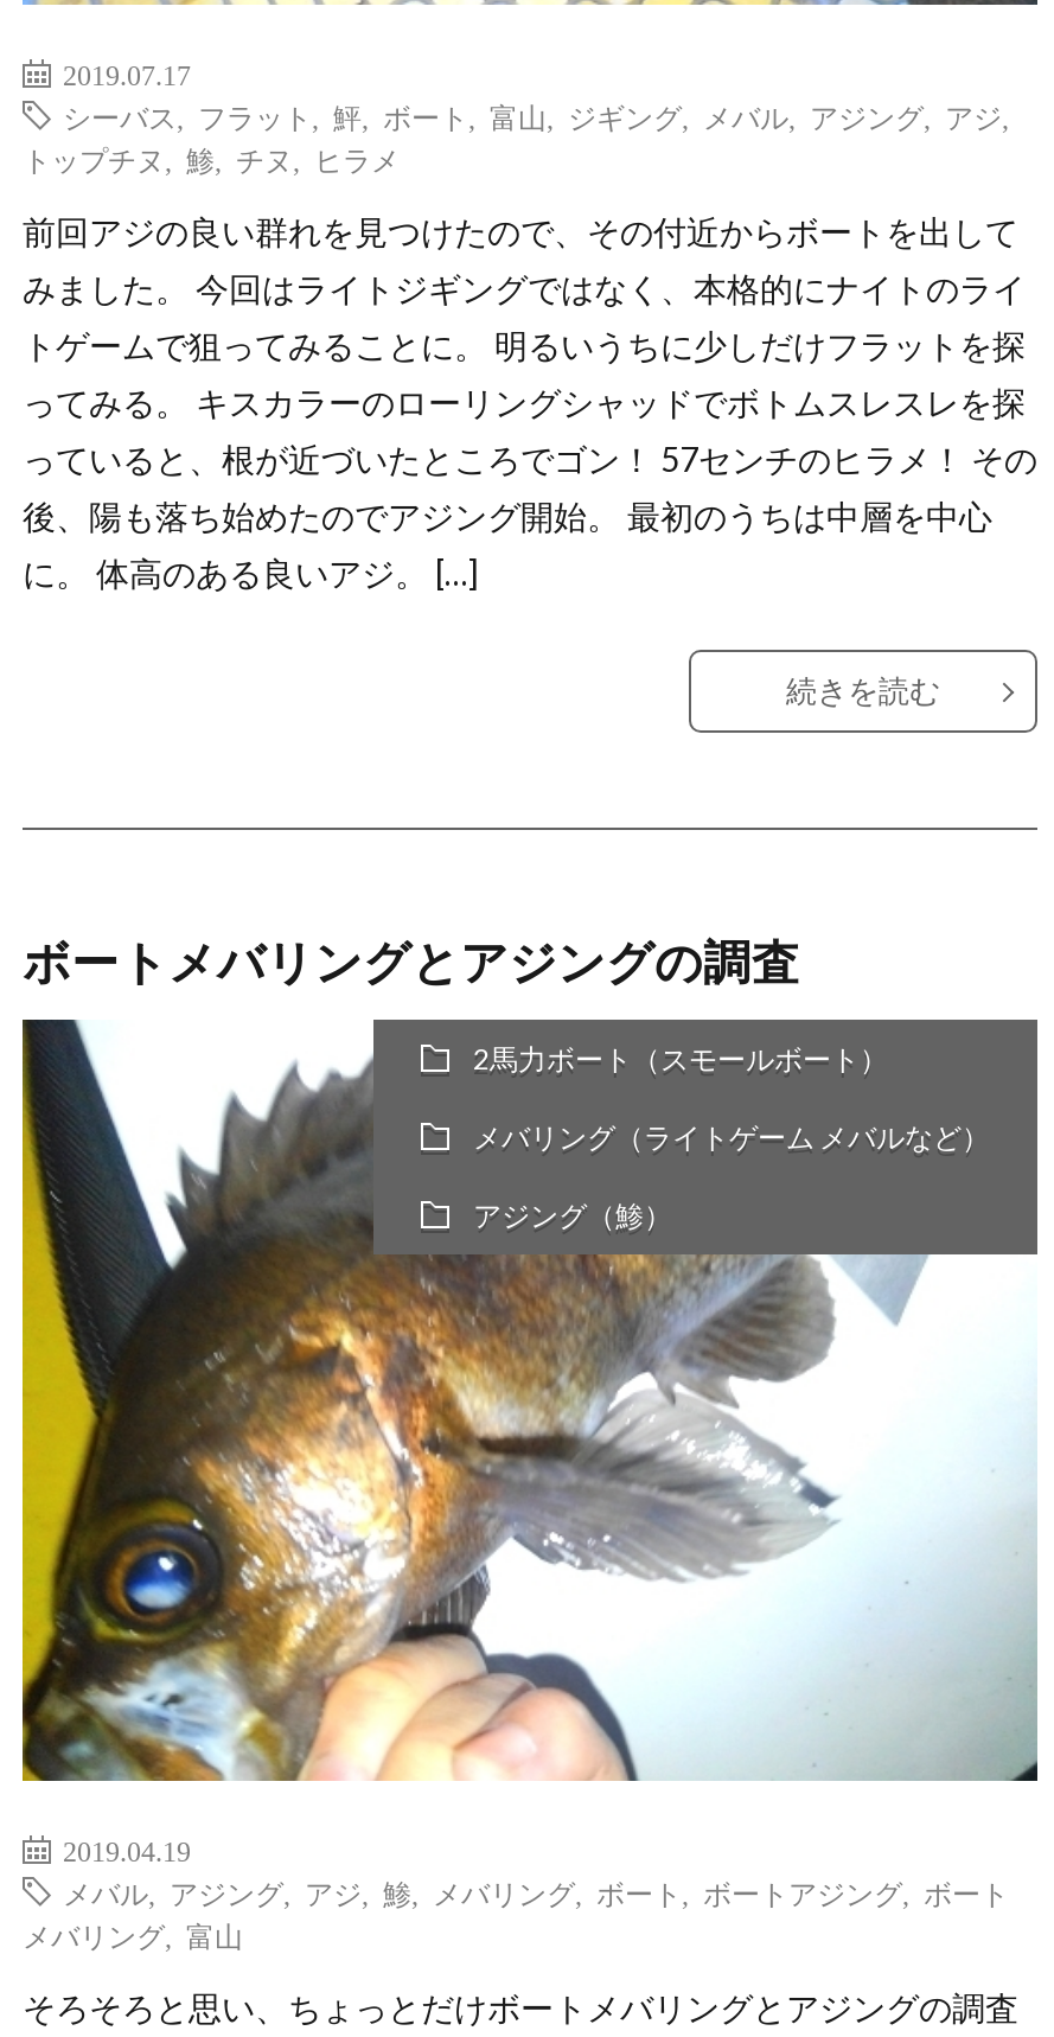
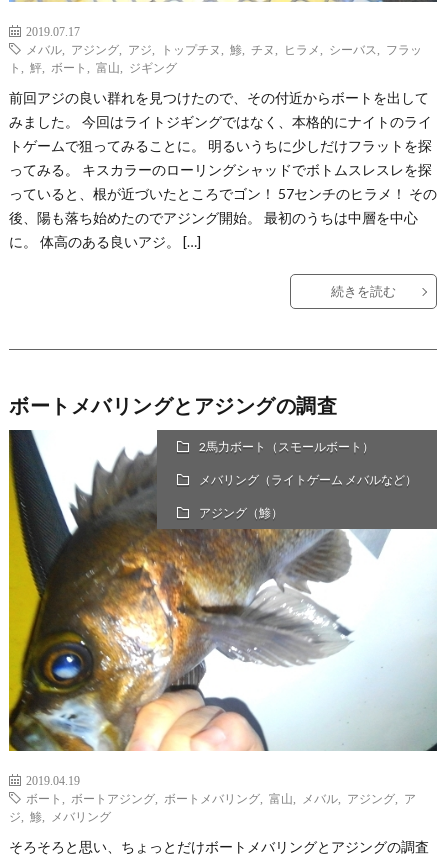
- シーバス,フラット,鮃,ボート,富山,ジギング,メバル,アジング,アジ,
+ メバル,アジング,アジ,トップチヌ,鯵,チヌ,ヒラメ,シーバス,フラッ

- トップチヌ,鯵,チヌ,ヒラメ
+ ト,鮃,ボート,富山,ジギング

- メバル,アジング,アジ,鯵,メバリング,ボート,ボートアジング,ボート
+ ボート,ボートアジング,ボートメバリング,富山,メバル,アジング,ア

- メバリング,富山
+ ジ,鯵,メバリング
